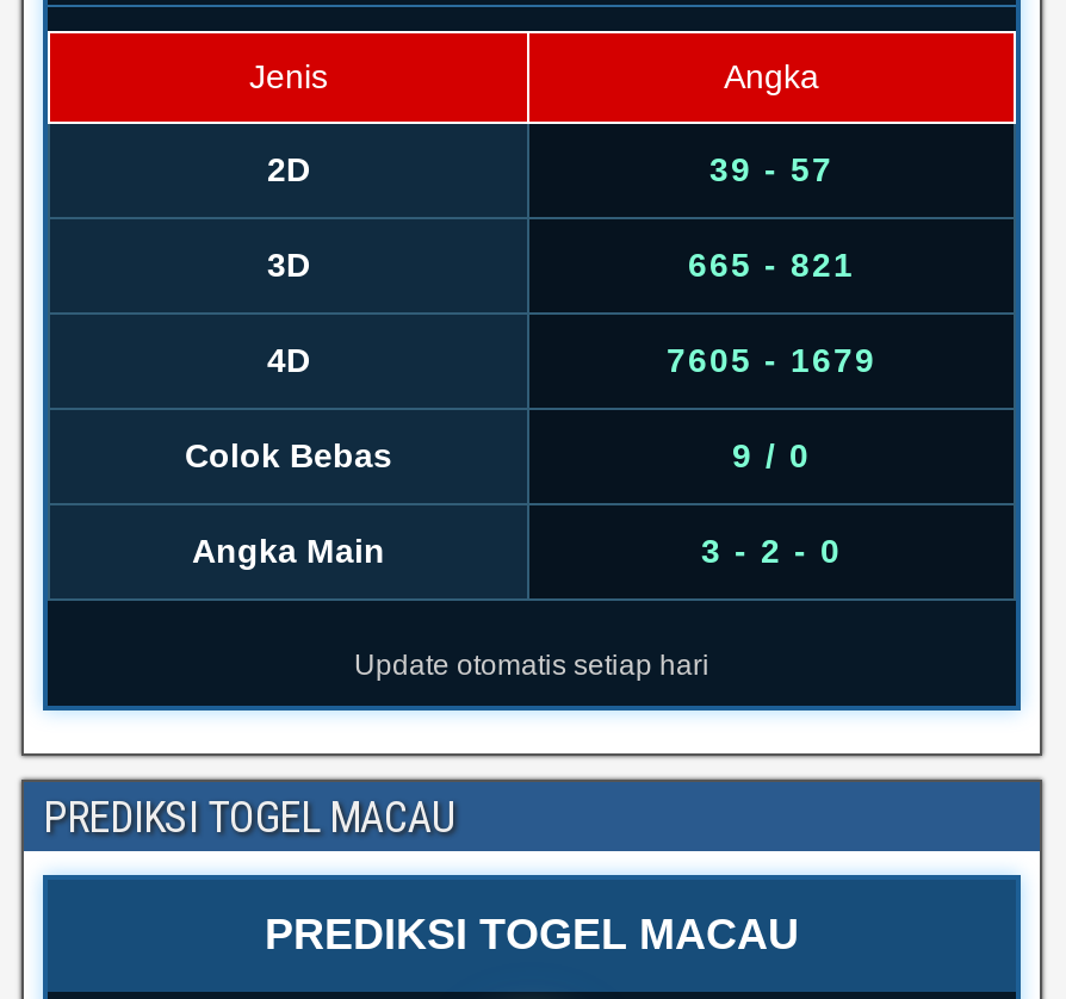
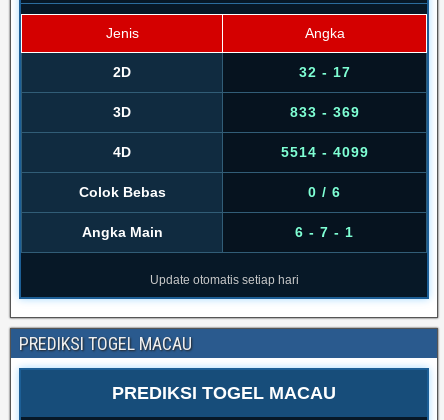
- 39 - 57
+ 32 - 17

- 665 - 821
+ 833 - 369

- 7605 - 1679
+ 5514 - 4099

- 9 / 0
+ 0 / 6

- 3 - 2 - 0
+ 6 - 7 - 1
